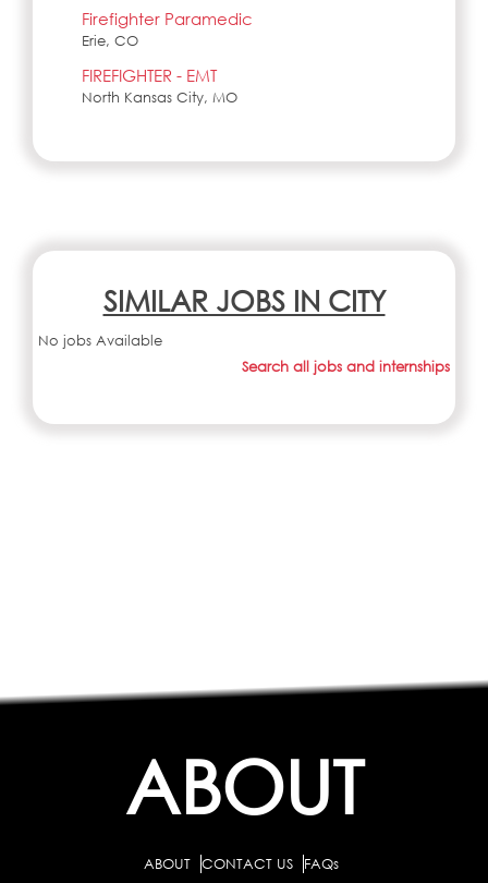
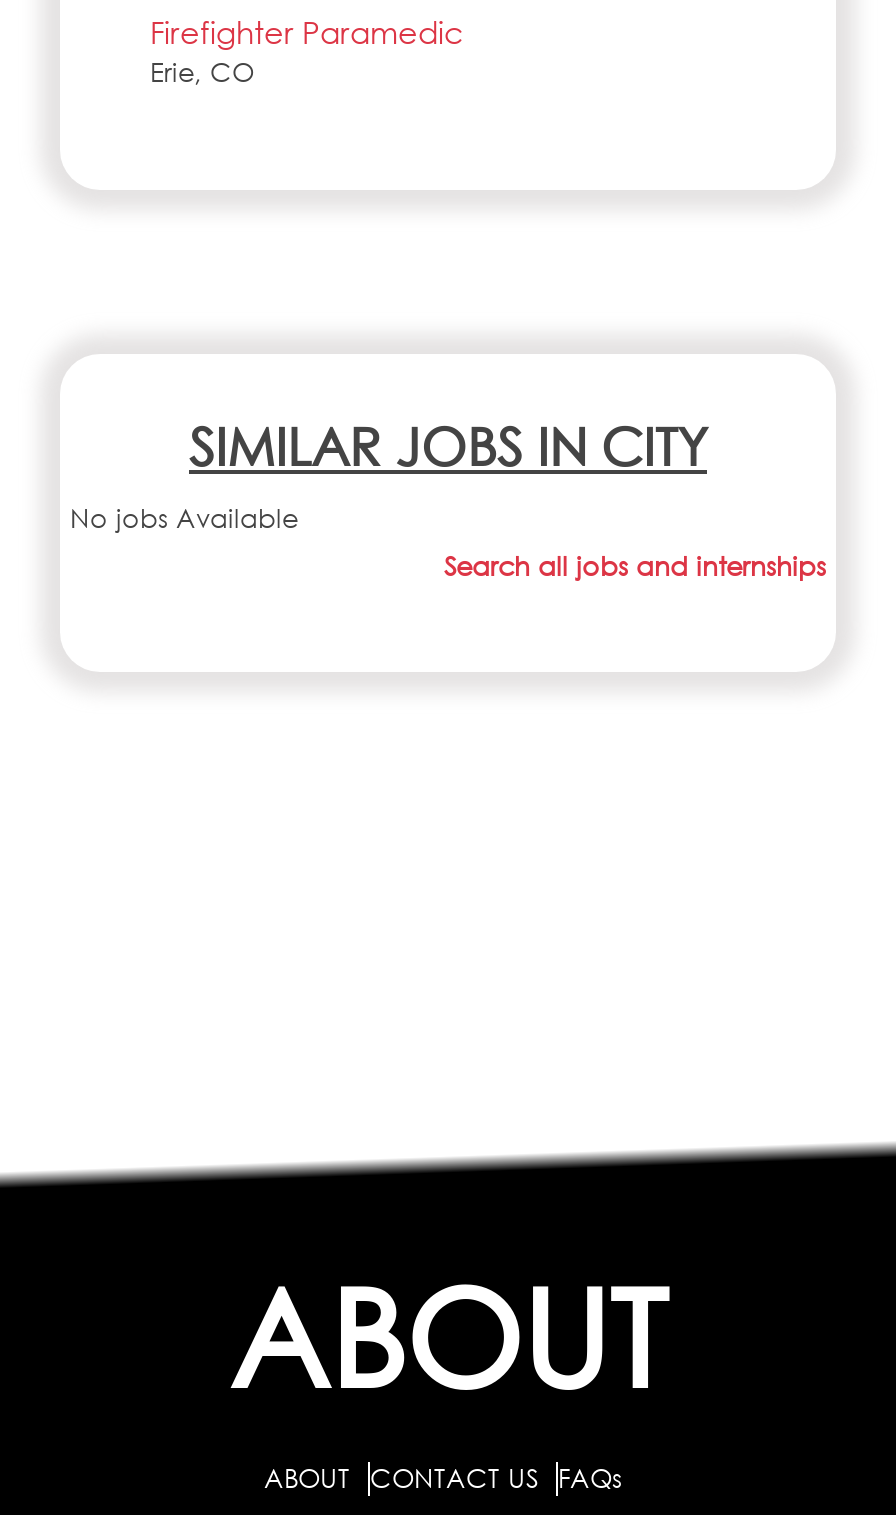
- FIREFIGHTER - EMT
- North Kansas City, MO
